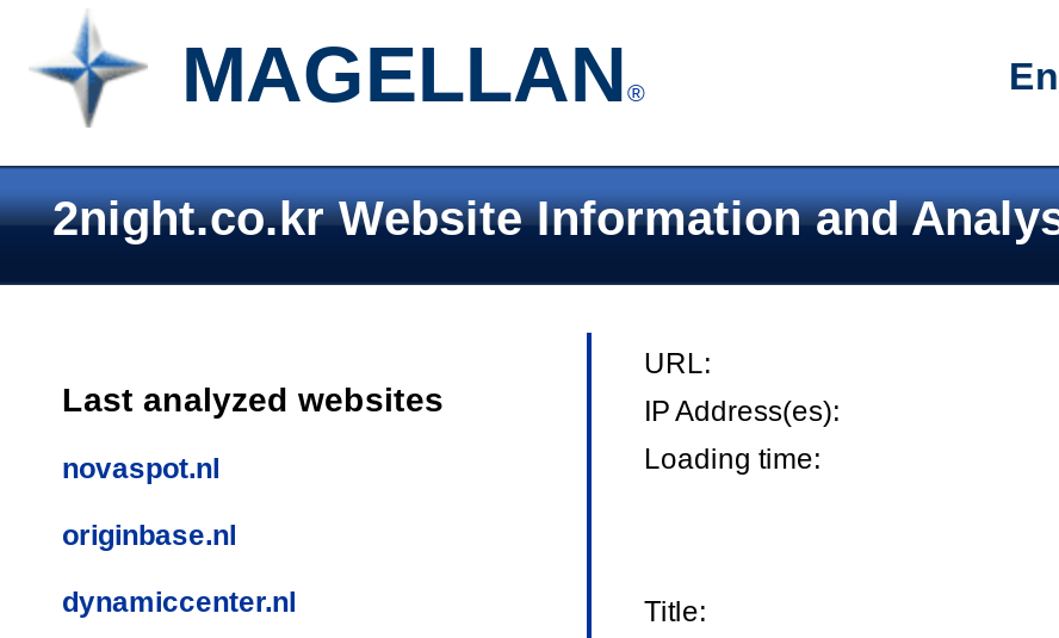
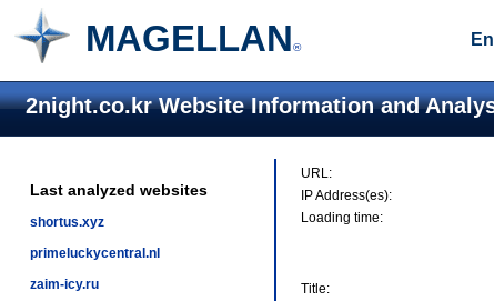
- novaspot.nl
+ shortus.xyz

- originbase.nl
+ primeluckycentral.nl

- dynamiccenter.nl
+ zaim-icy.ru
